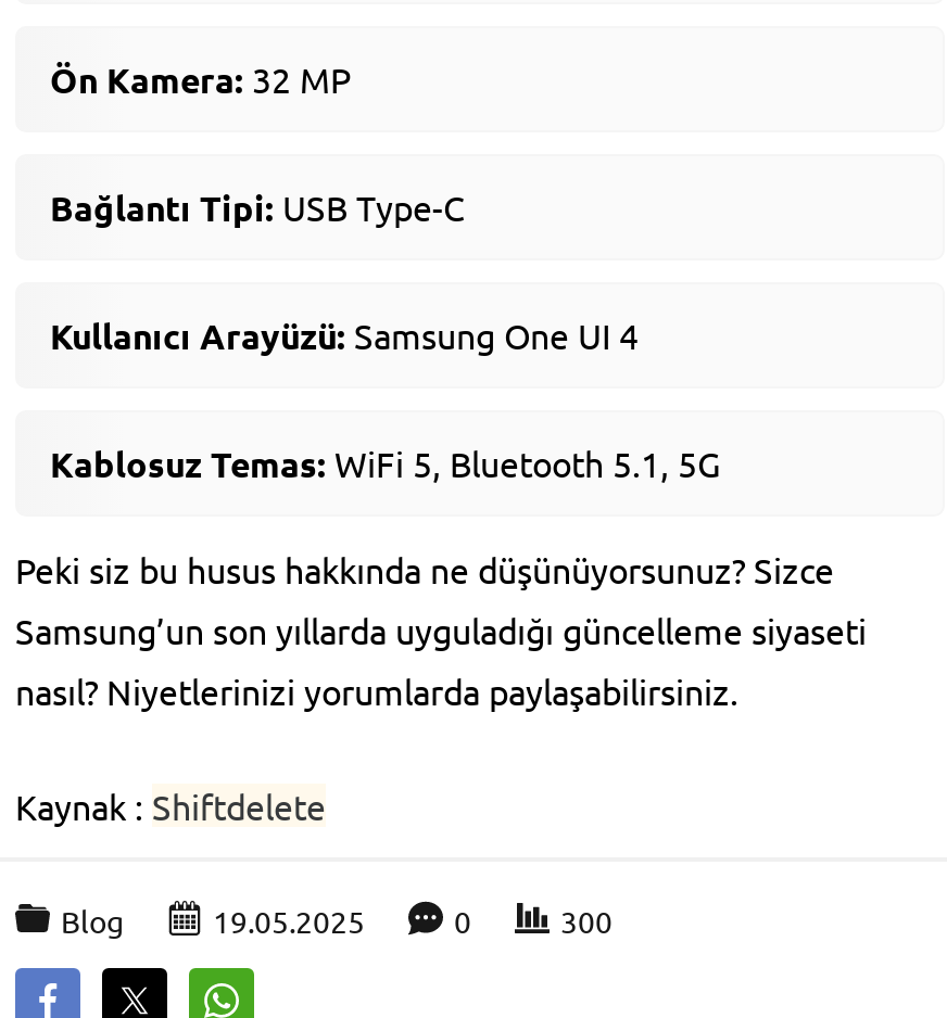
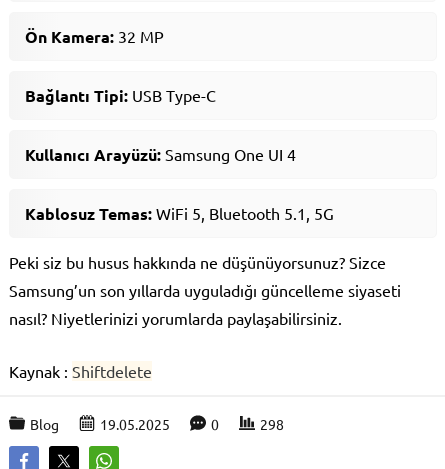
- 300
+ 298
